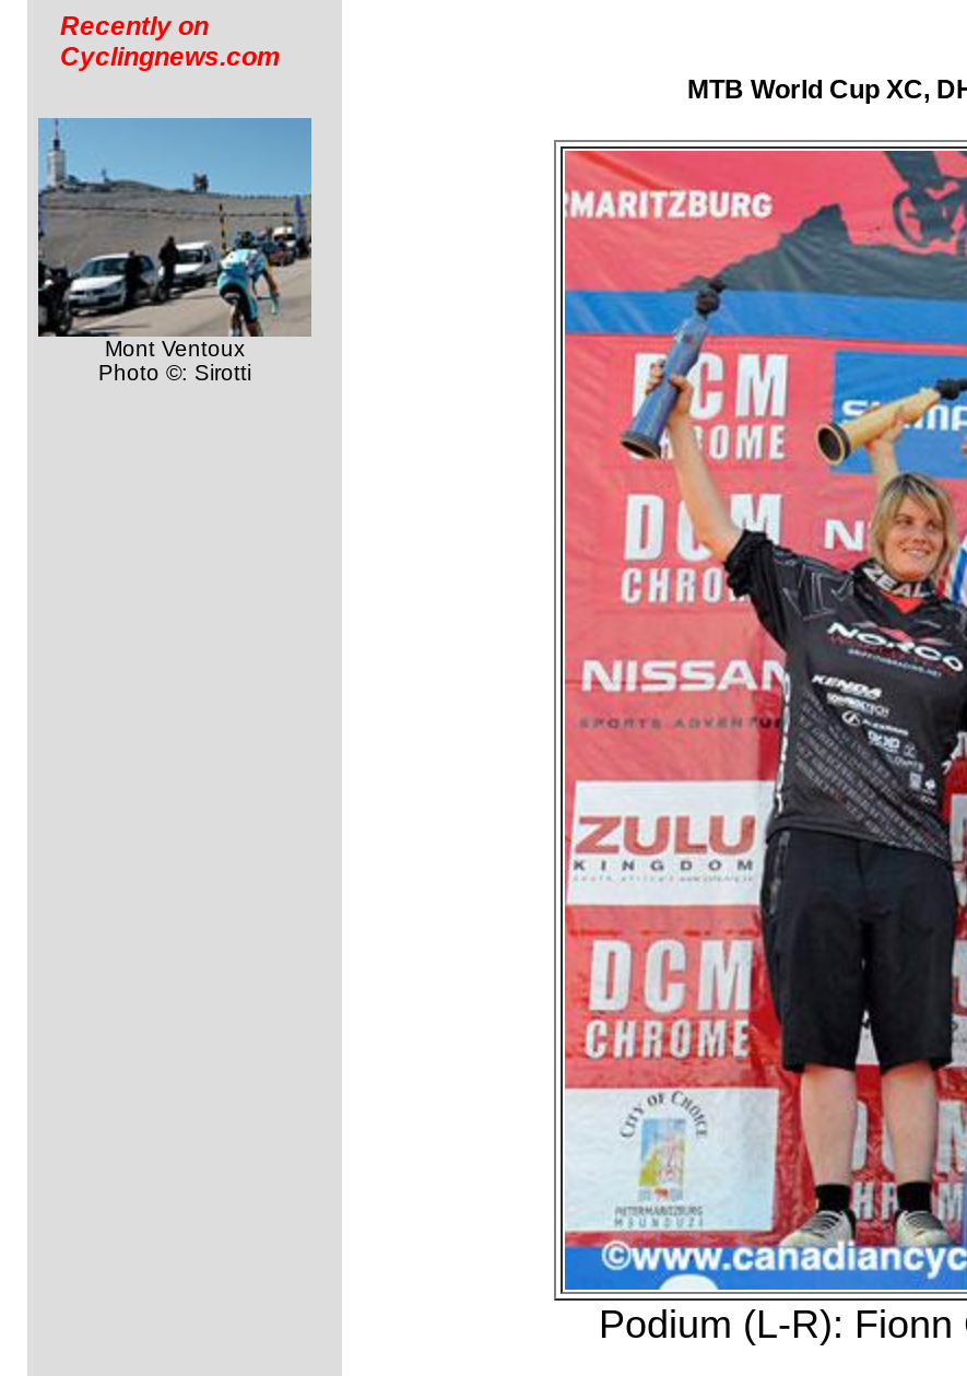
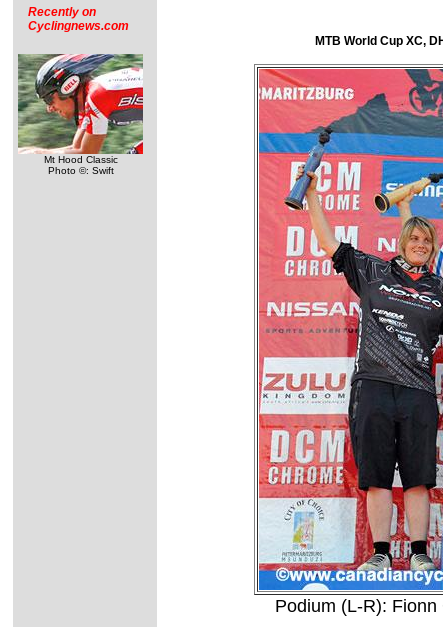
- [image]
- Mont Ventoux
- Photo ©: Sirotti
+ [image]
+ Mt Hood Classic
+ Photo ©: Swift
